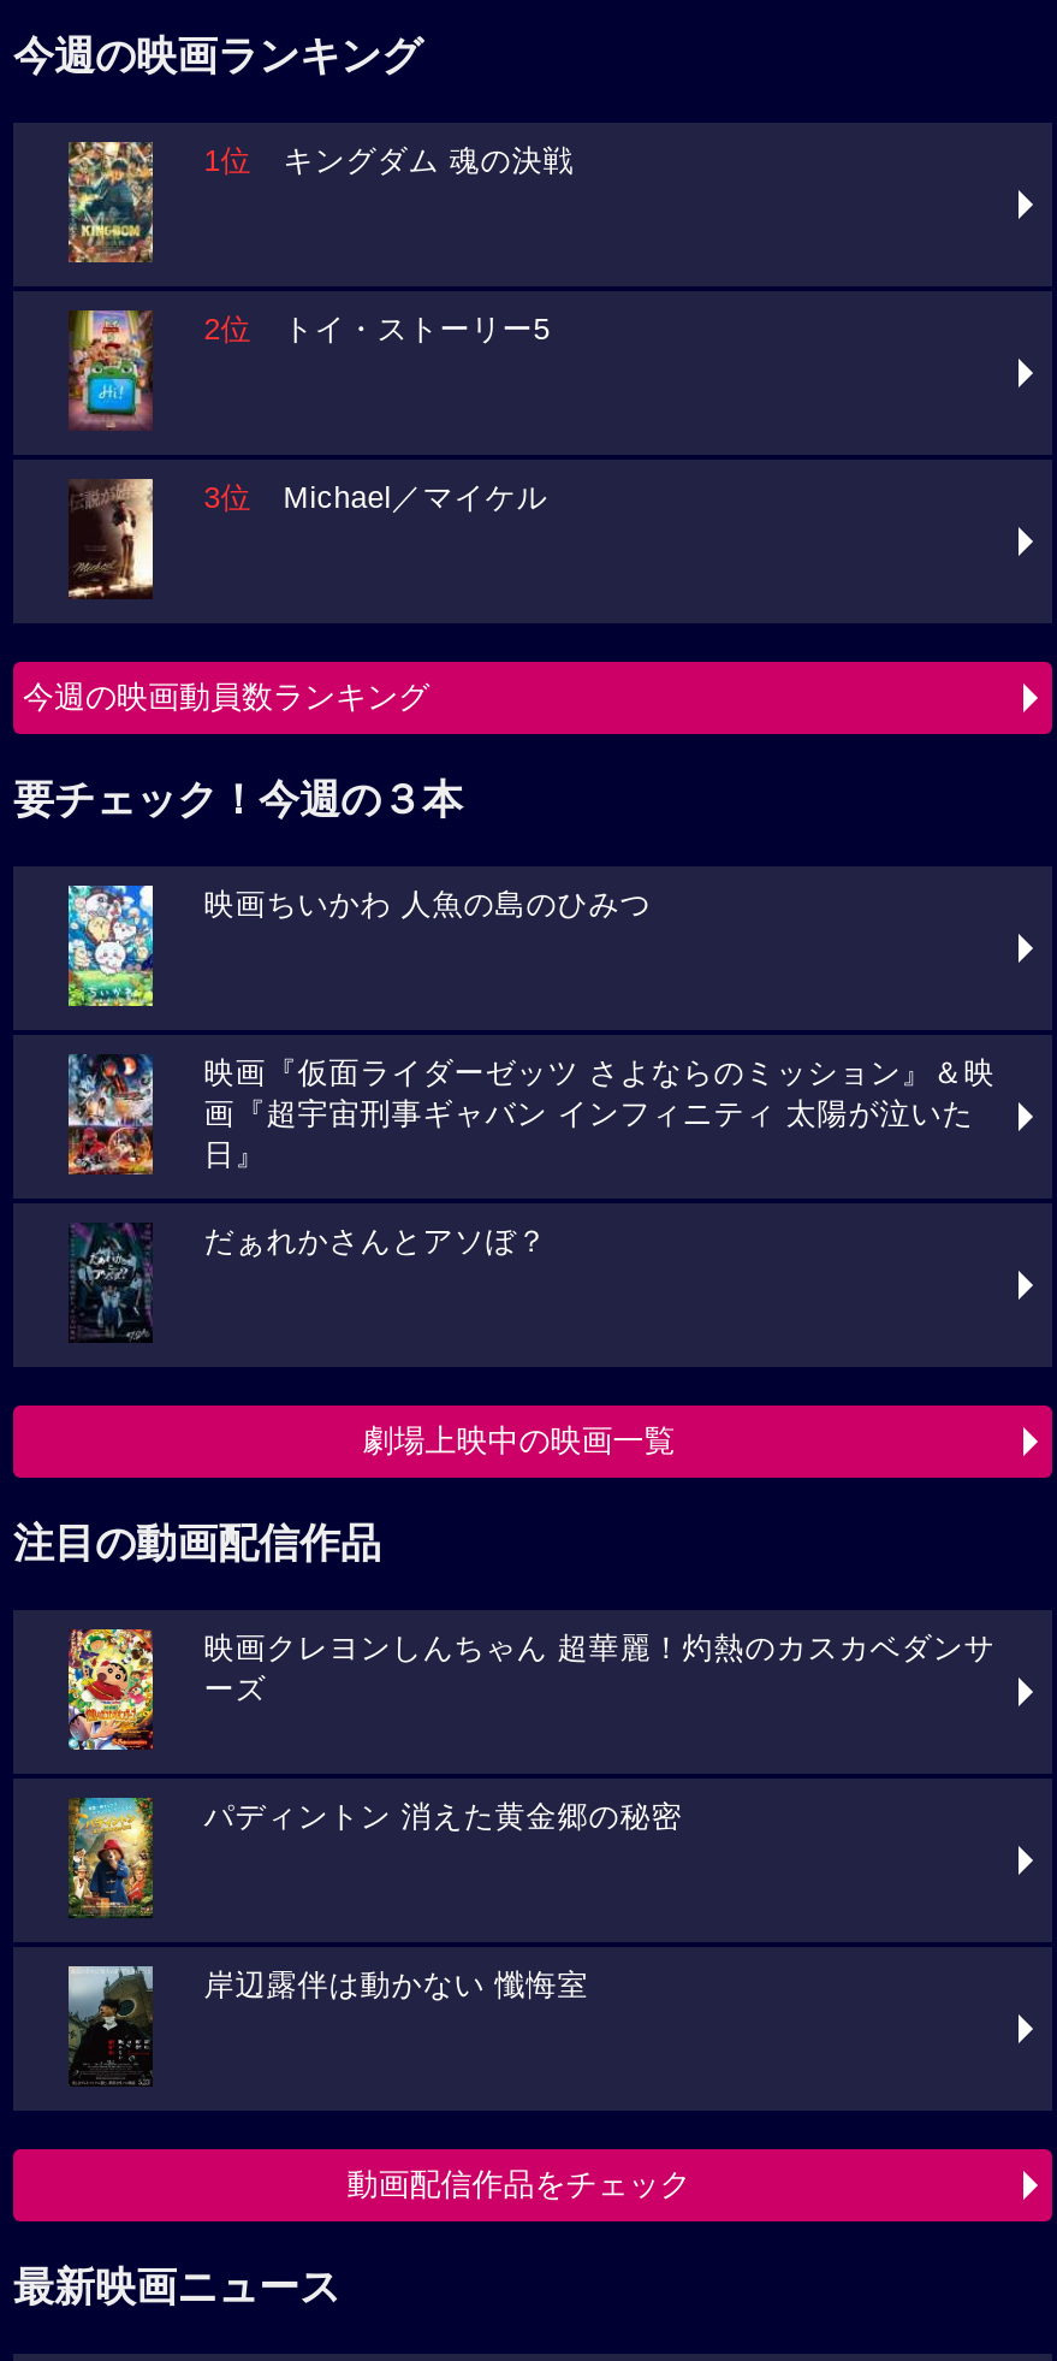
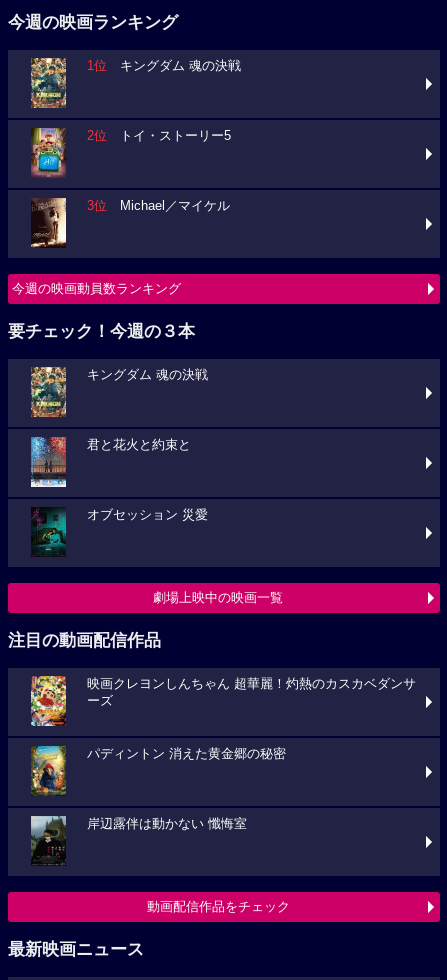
- [image]
- 映画ちいかわ 人魚の島のひみつ
+ [image]
+ キングダム 魂の決戦

- [image]
- 映画『仮面ライダーゼッツ さよならのミッション』＆映
- 画『超宇宙刑事ギャバン インフィニティ 太陽が泣いた
- 日』
+ [image]
+ 君と花火と約束と

- [image]
- だぁれかさんとアソぼ？
+ [image]
+ オブセッション 災愛
